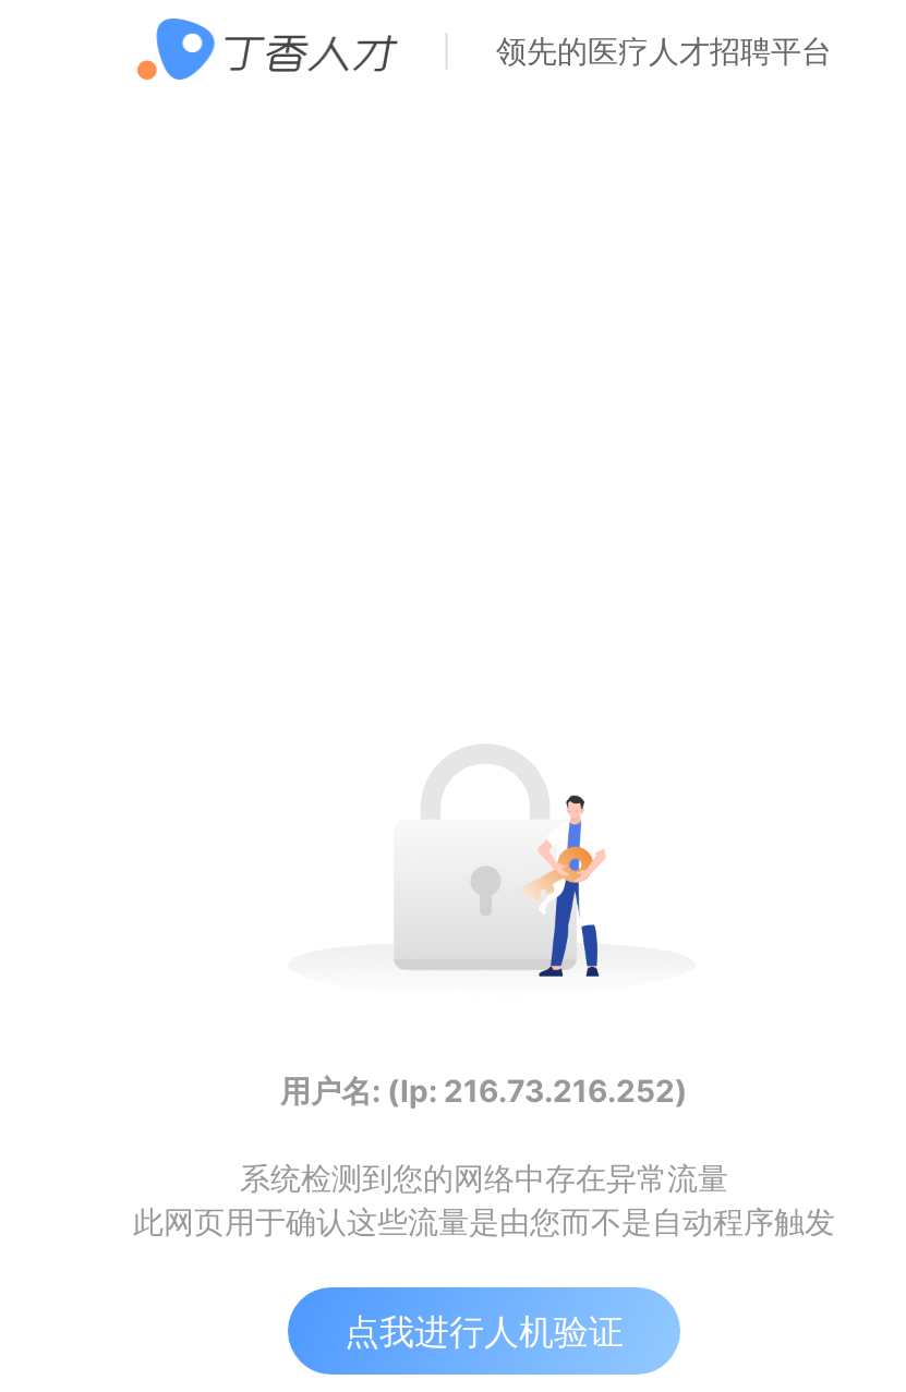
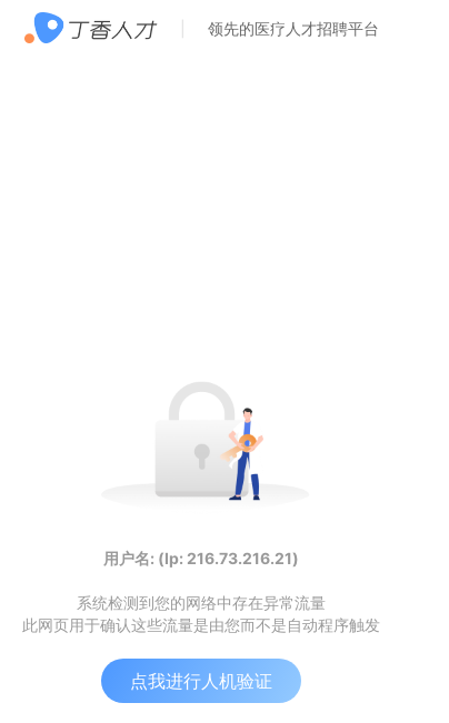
- 用户名: (Ip: 216.73.216.252)
+ 用户名: (Ip: 216.73.216.21)
